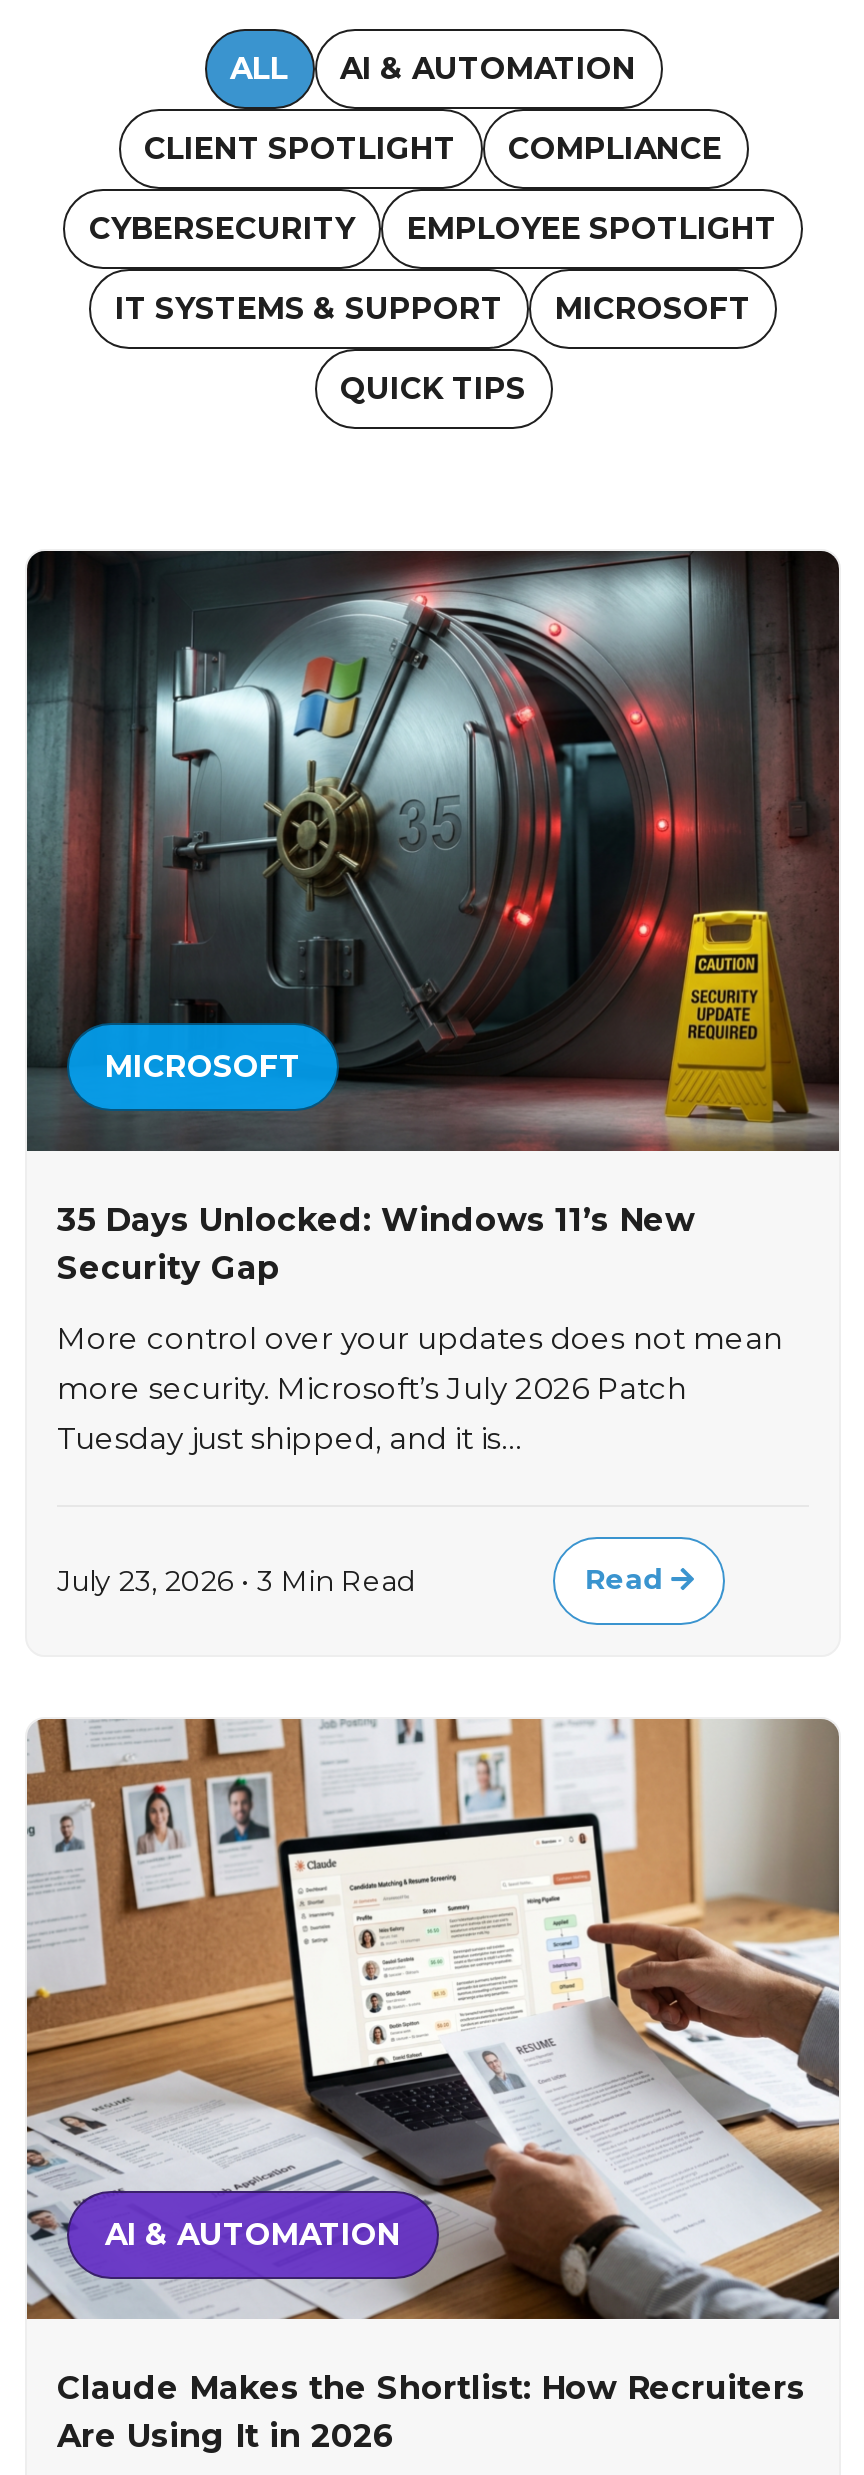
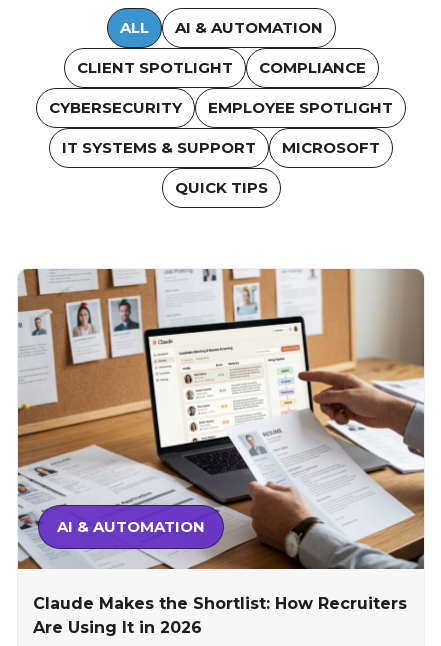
- [image]
- MICROSOFT

- 35 Days Unlocked: Windows 11’s New
- Security Gap
- More control over your updates does not mean
- more security. Microsoft’s July 2026 Patch
- Tuesday just shipped, and it is…

- July 23, 2026 • 3 Min Read
- Read
